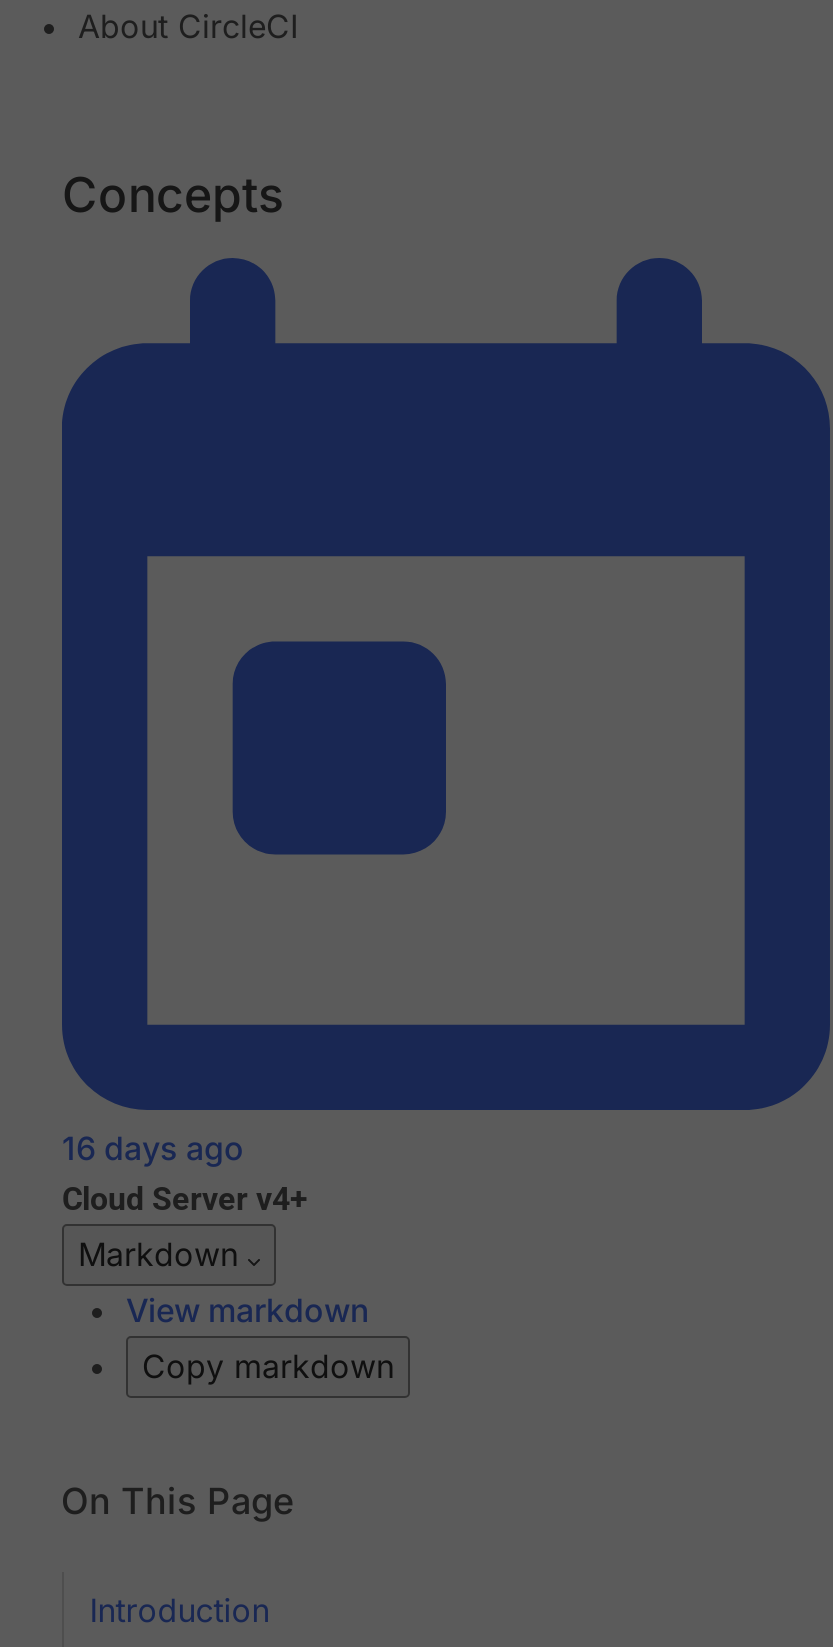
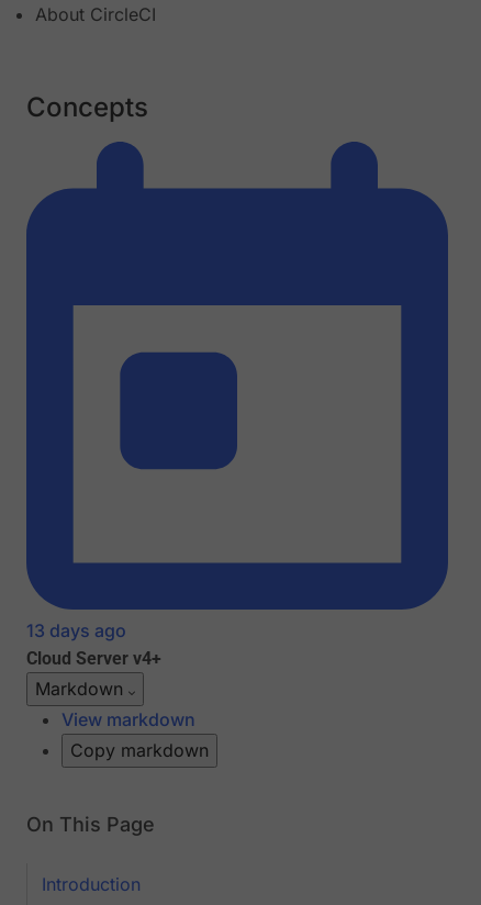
- 16 days ago
+ 13 days ago
